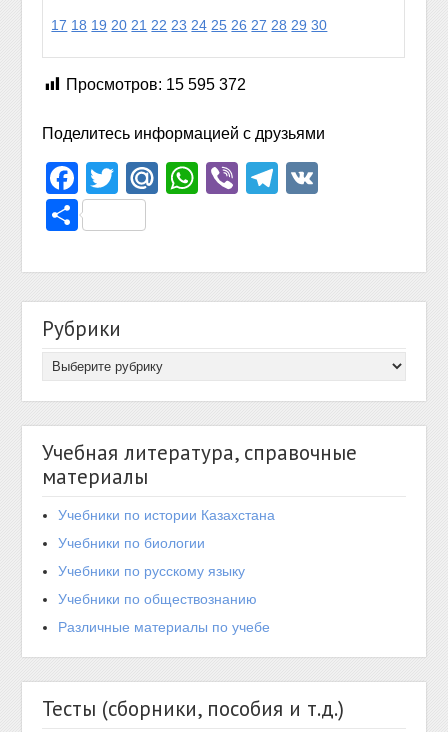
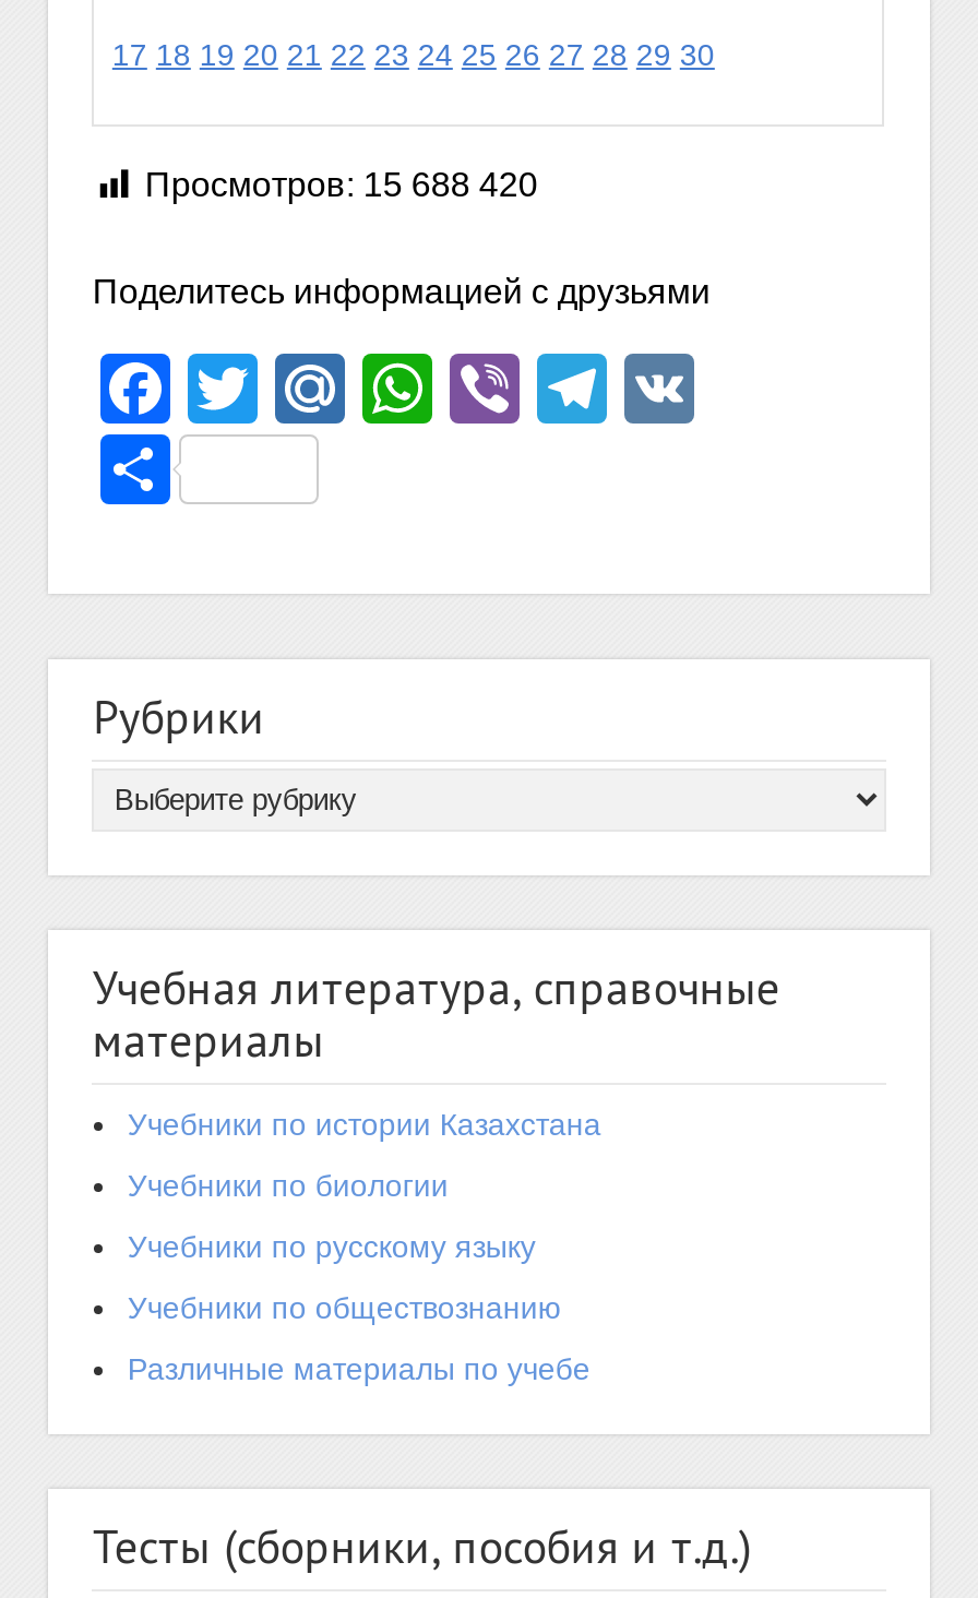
- Просмотров: 15 595 372
+ Просмотров: 15 688 420
